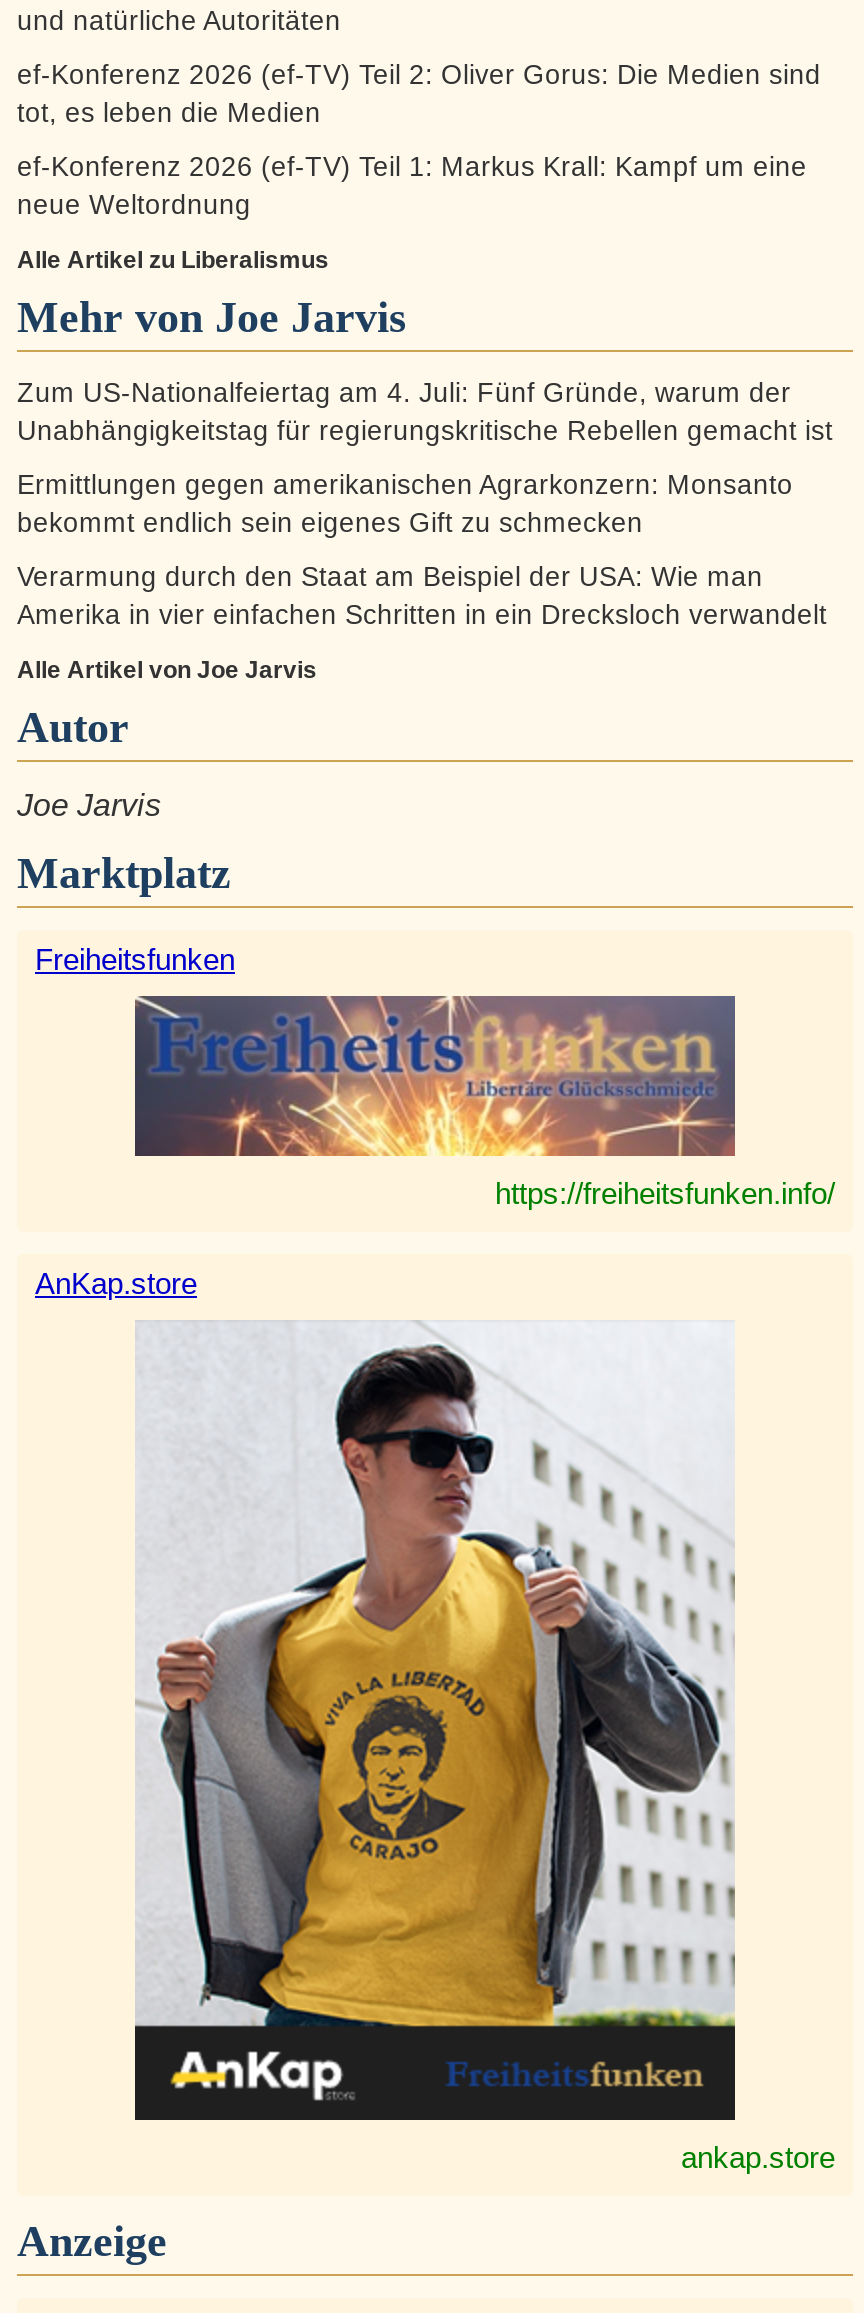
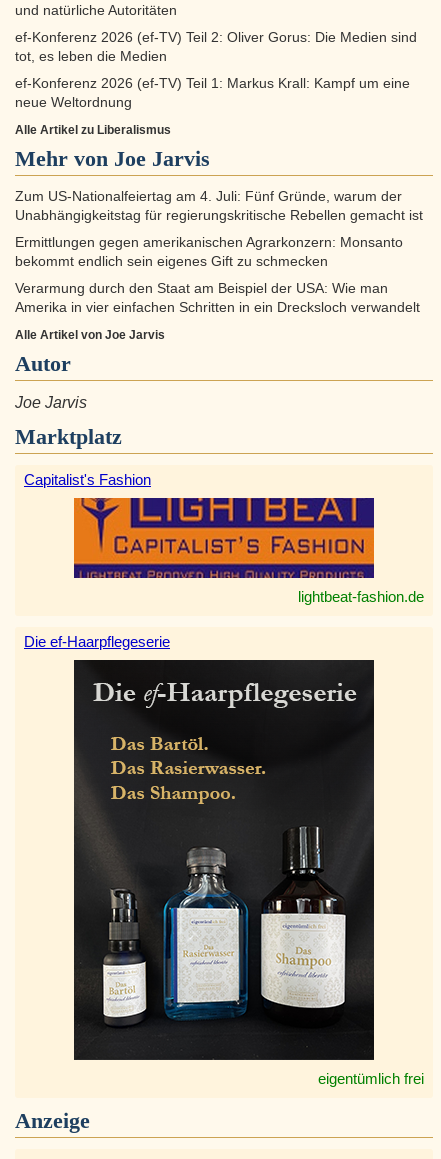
- Freiheitsfunken
+ Capitalist's Fashion

- [image]
- https://freiheitsfunken.info/
+ [image]
+ lightbeat-fashion.de

- AnKap.store
+ Die ef-Haarpflegeserie

- [image]
- ankap.store
+ [image]
+ eigentümlich frei
